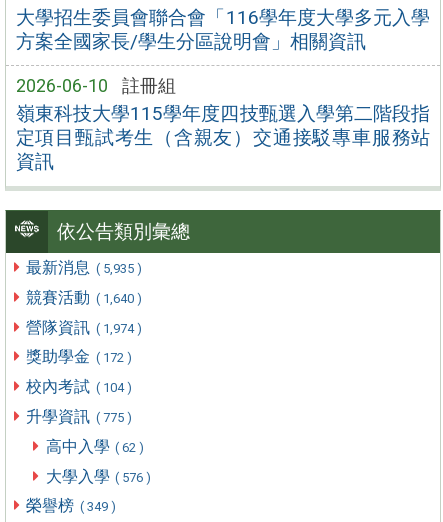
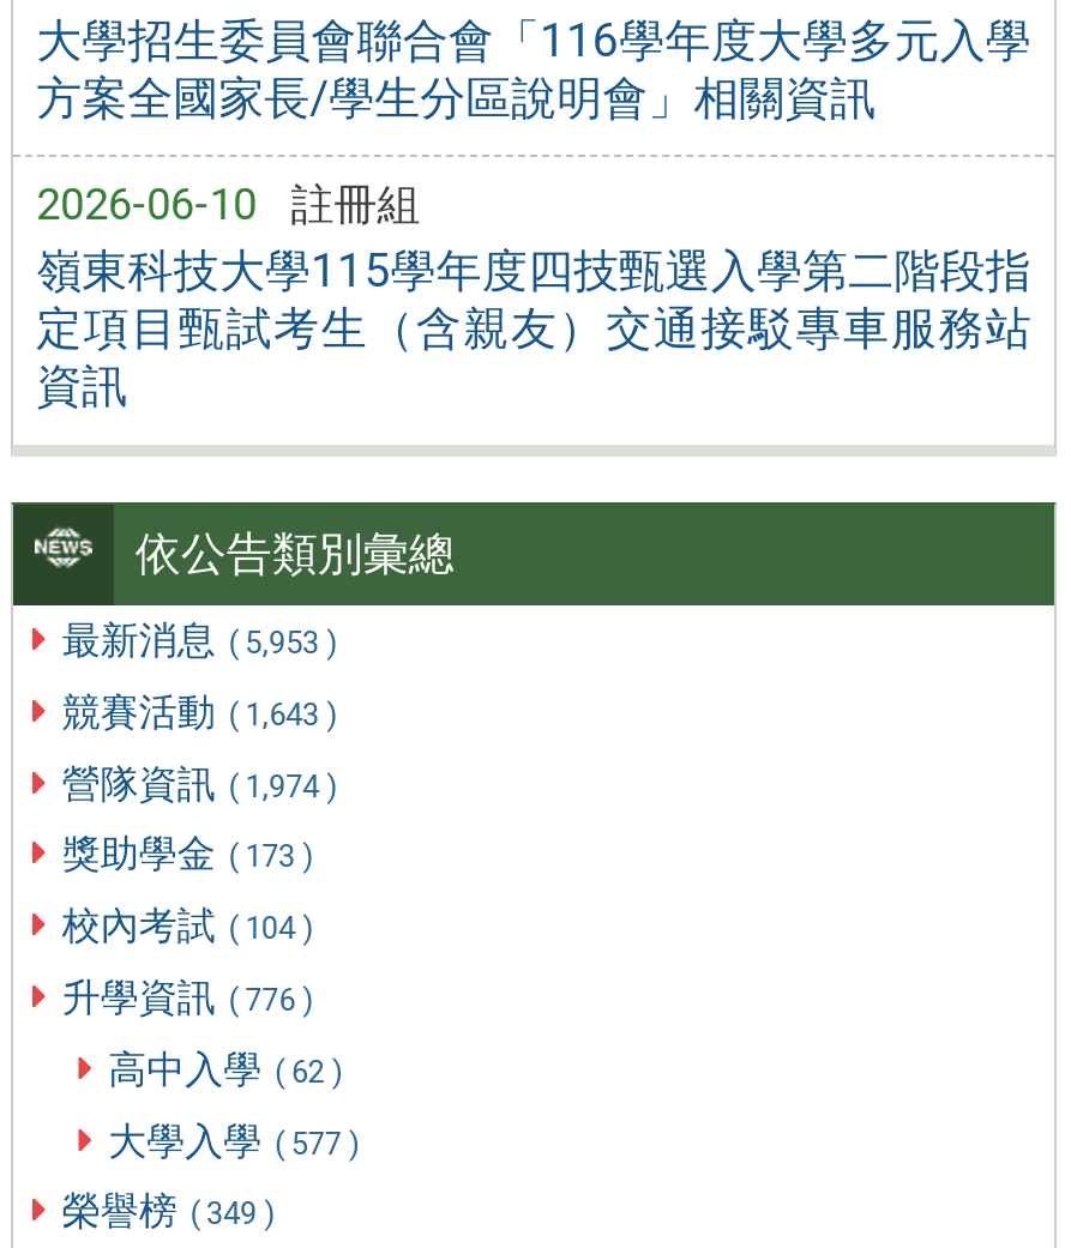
- 最新消息 ( 5,935 )
+ 最新消息 ( 5,953 )

- 競賽活動 ( 1,640 )
+ 競賽活動 ( 1,643 )

- 獎助學金 ( 172 )
+ 獎助學金 ( 173 )

- 升學資訊 ( 775 )
+ 升學資訊 ( 776 )

- 大學入學 ( 576 )
+ 大學入學 ( 577 )
